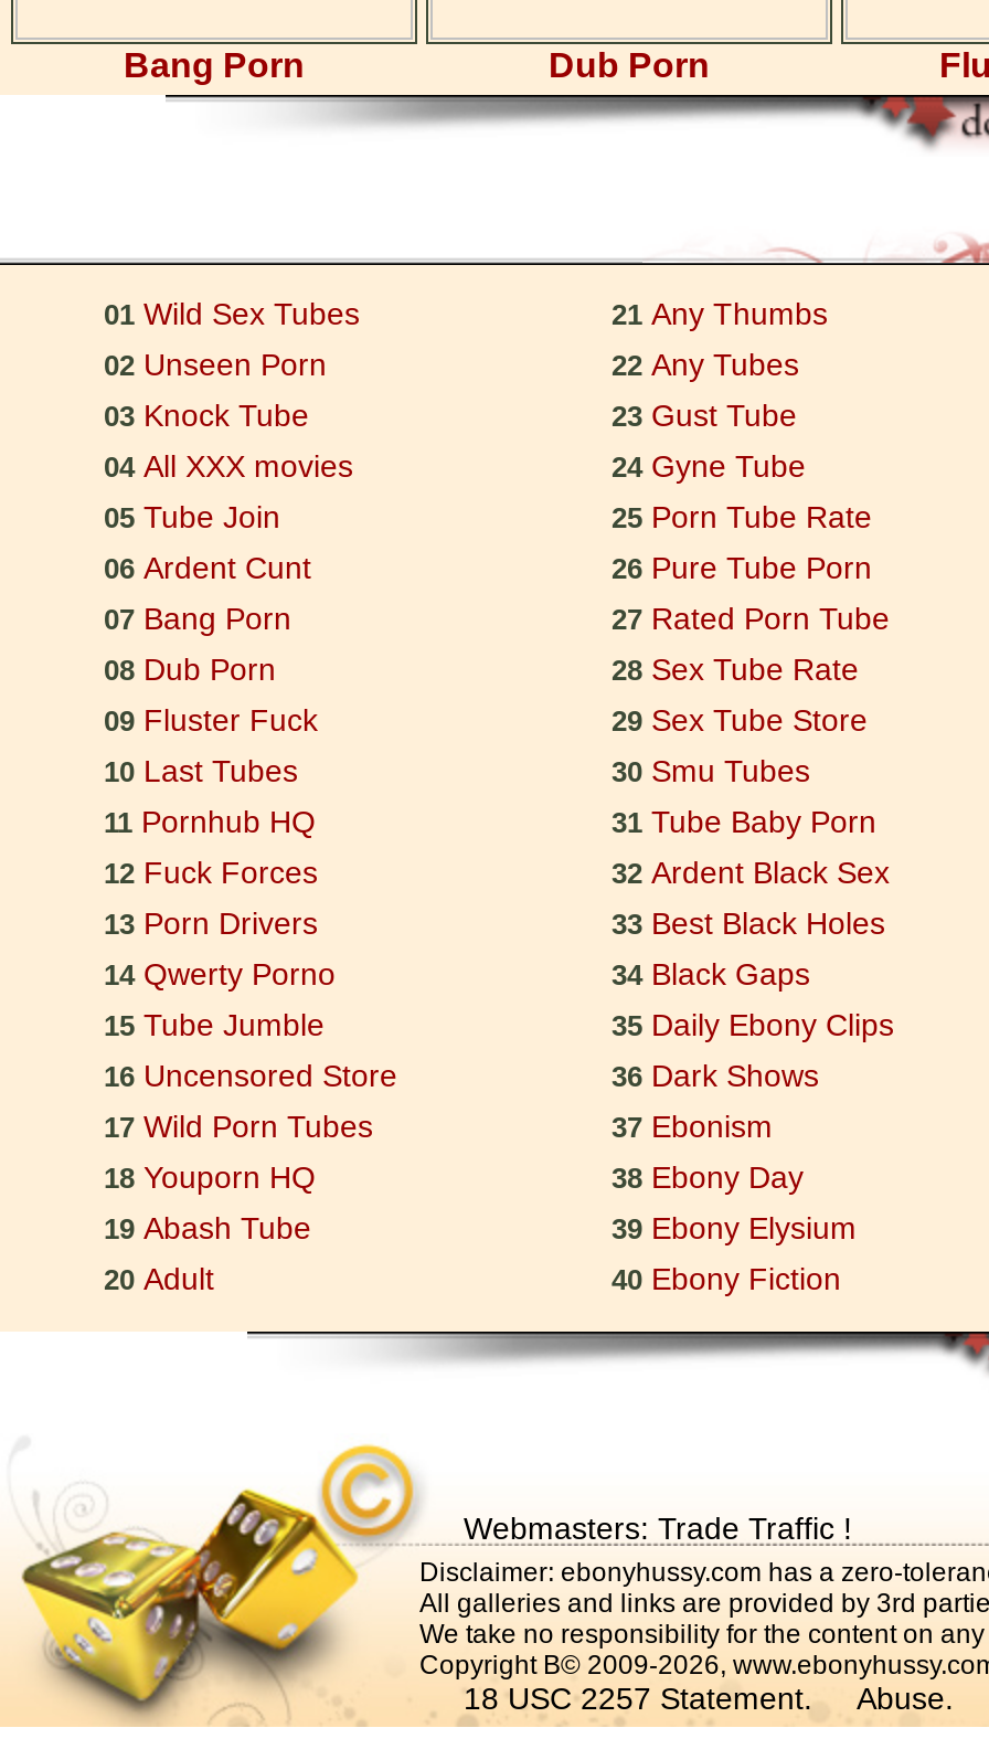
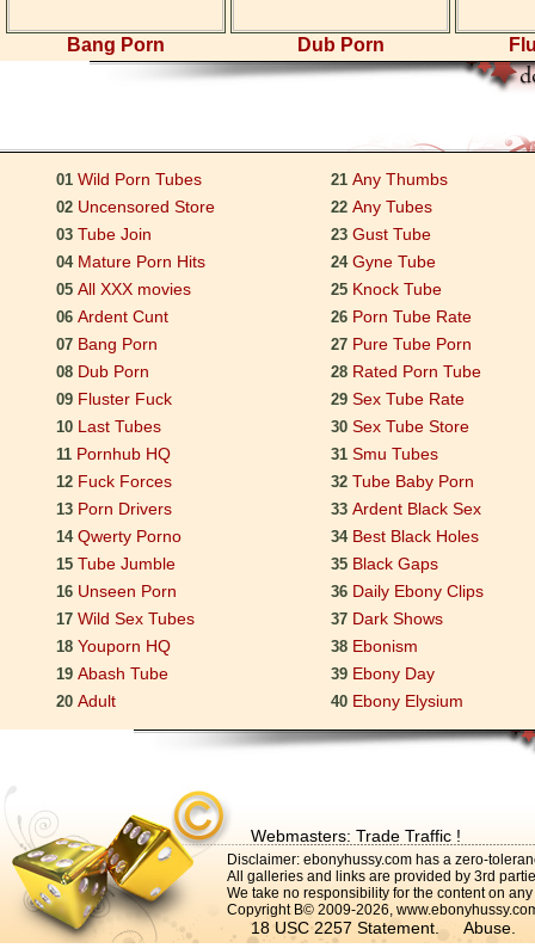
- 01 Wild Sex Tubes
- 02 Unseen Porn
- 03 Knock Tube
- 04 All XXX movies
- 05 Tube Join
+ 01 Wild Porn Tubes
+ 02 Uncensored Store
+ 03 Tube Join
+ 04 Mature Porn Hits
+ 05 All XXX movies

- 25 Porn Tube Rate
- 26 Pure Tube Porn
- 27 Rated Porn Tube
- 28 Sex Tube Rate
- 29 Sex Tube Store
- 30 Smu Tubes
- 31 Tube Baby Porn
- 32 Ardent Black Sex
- 33 Best Black Holes
- 34 Black Gaps
- 35 Daily Ebony Clips
- 36 Dark Shows
- 37 Ebonism
- 38 Ebony Day
- 39 Ebony Elysium
- 40 Ebony Fiction
+ 25 Knock Tube
+ 26 Porn Tube Rate
+ 27 Pure Tube Porn
+ 28 Rated Porn Tube
+ 29 Sex Tube Rate
+ 30 Sex Tube Store
+ 31 Smu Tubes
+ 32 Tube Baby Porn
+ 33 Ardent Black Sex
+ 34 Best Black Holes
+ 35 Black Gaps
+ 36 Daily Ebony Clips
+ 37 Dark Shows
+ 38 Ebonism
+ 39 Ebony Day
+ 40 Ebony Elysium

- 16 Uncensored Store
- 17 Wild Porn Tubes
+ 16 Unseen Porn
+ 17 Wild Sex Tubes
